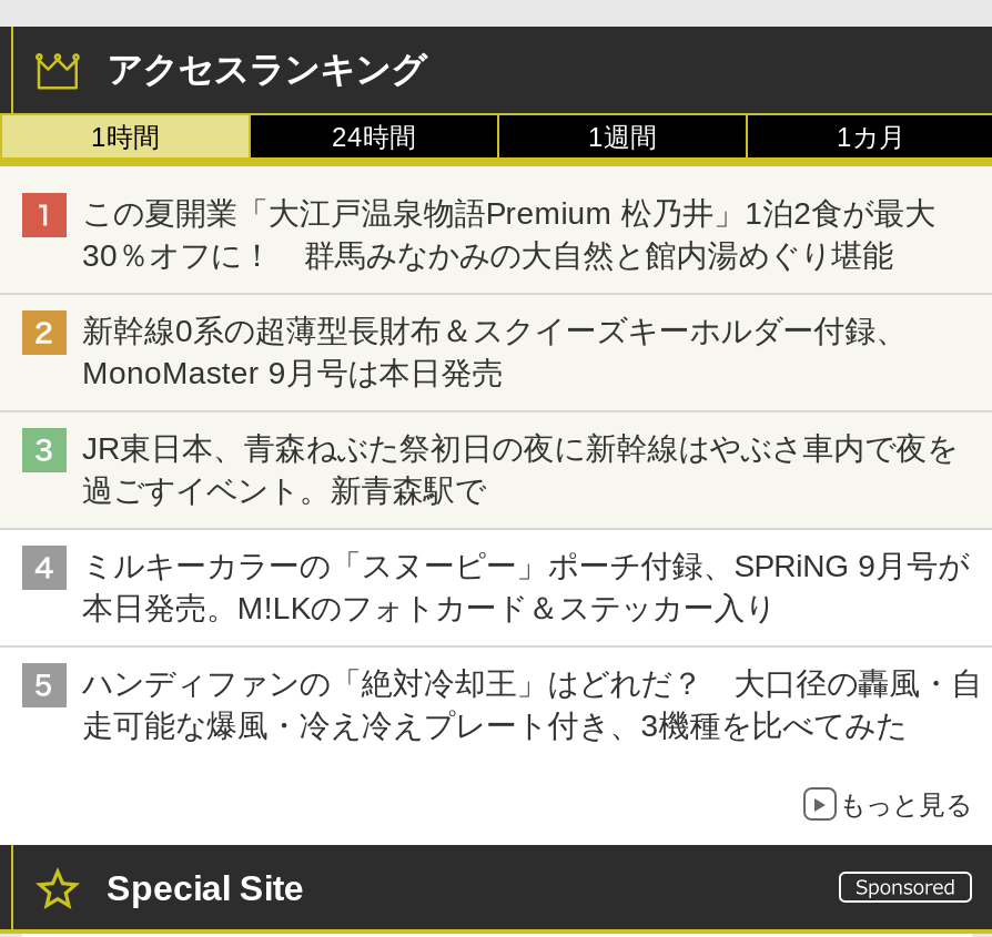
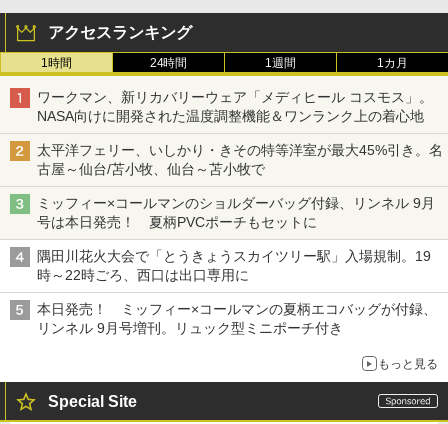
- この夏開業「大江戸温泉物語Premium 松乃井」1泊2食が最大
- 30％オフに！ 群馬みなかみの大自然と館内湯めぐり堪能
+ ワークマン、新リカバリーウェア「メディヒール コスモス」。
+ NASA向けに開発された温度調整機能＆ワンランク上の着心地

- 新幹線0系の超薄型長財布＆スクイーズキーホルダー付録、
- MonoMaster 9月号は本日発売
+ 太平洋フェリー、いしかり・きその特等洋室が最大45%引き。名
+ 古屋～仙台/苫小牧、仙台～苫小牧で

- JR東日本、青森ねぶた祭初日の夜に新幹線はやぶさ車内で夜を
- 過ごすイベント。新青森駅で
+ ミッフィー×コールマンのショルダーバッグ付録、リンネル 9月
+ 号は本日発売！ 夏柄PVCポーチもセットに

- ミルキーカラーの「スヌーピー」ポーチ付録、SPRiNG 9月号が
- 本日発売。M!LKのフォトカード＆ステッカー入り
+ 隅田川花火大会で「とうきょうスカイツリー駅」入場規制。19
+ 時～22時ごろ、西口は出口専用に

- ハンディファンの「絶対冷却王」はどれだ？ 大口径の轟風・自
- 走可能な爆風・冷え冷えプレート付き、3機種を比べてみた
+ 本日発売！ ミッフィー×コールマンの夏柄エコバッグが付録、
+ リンネル 9月号増刊。リュック型ミニポーチ付き
